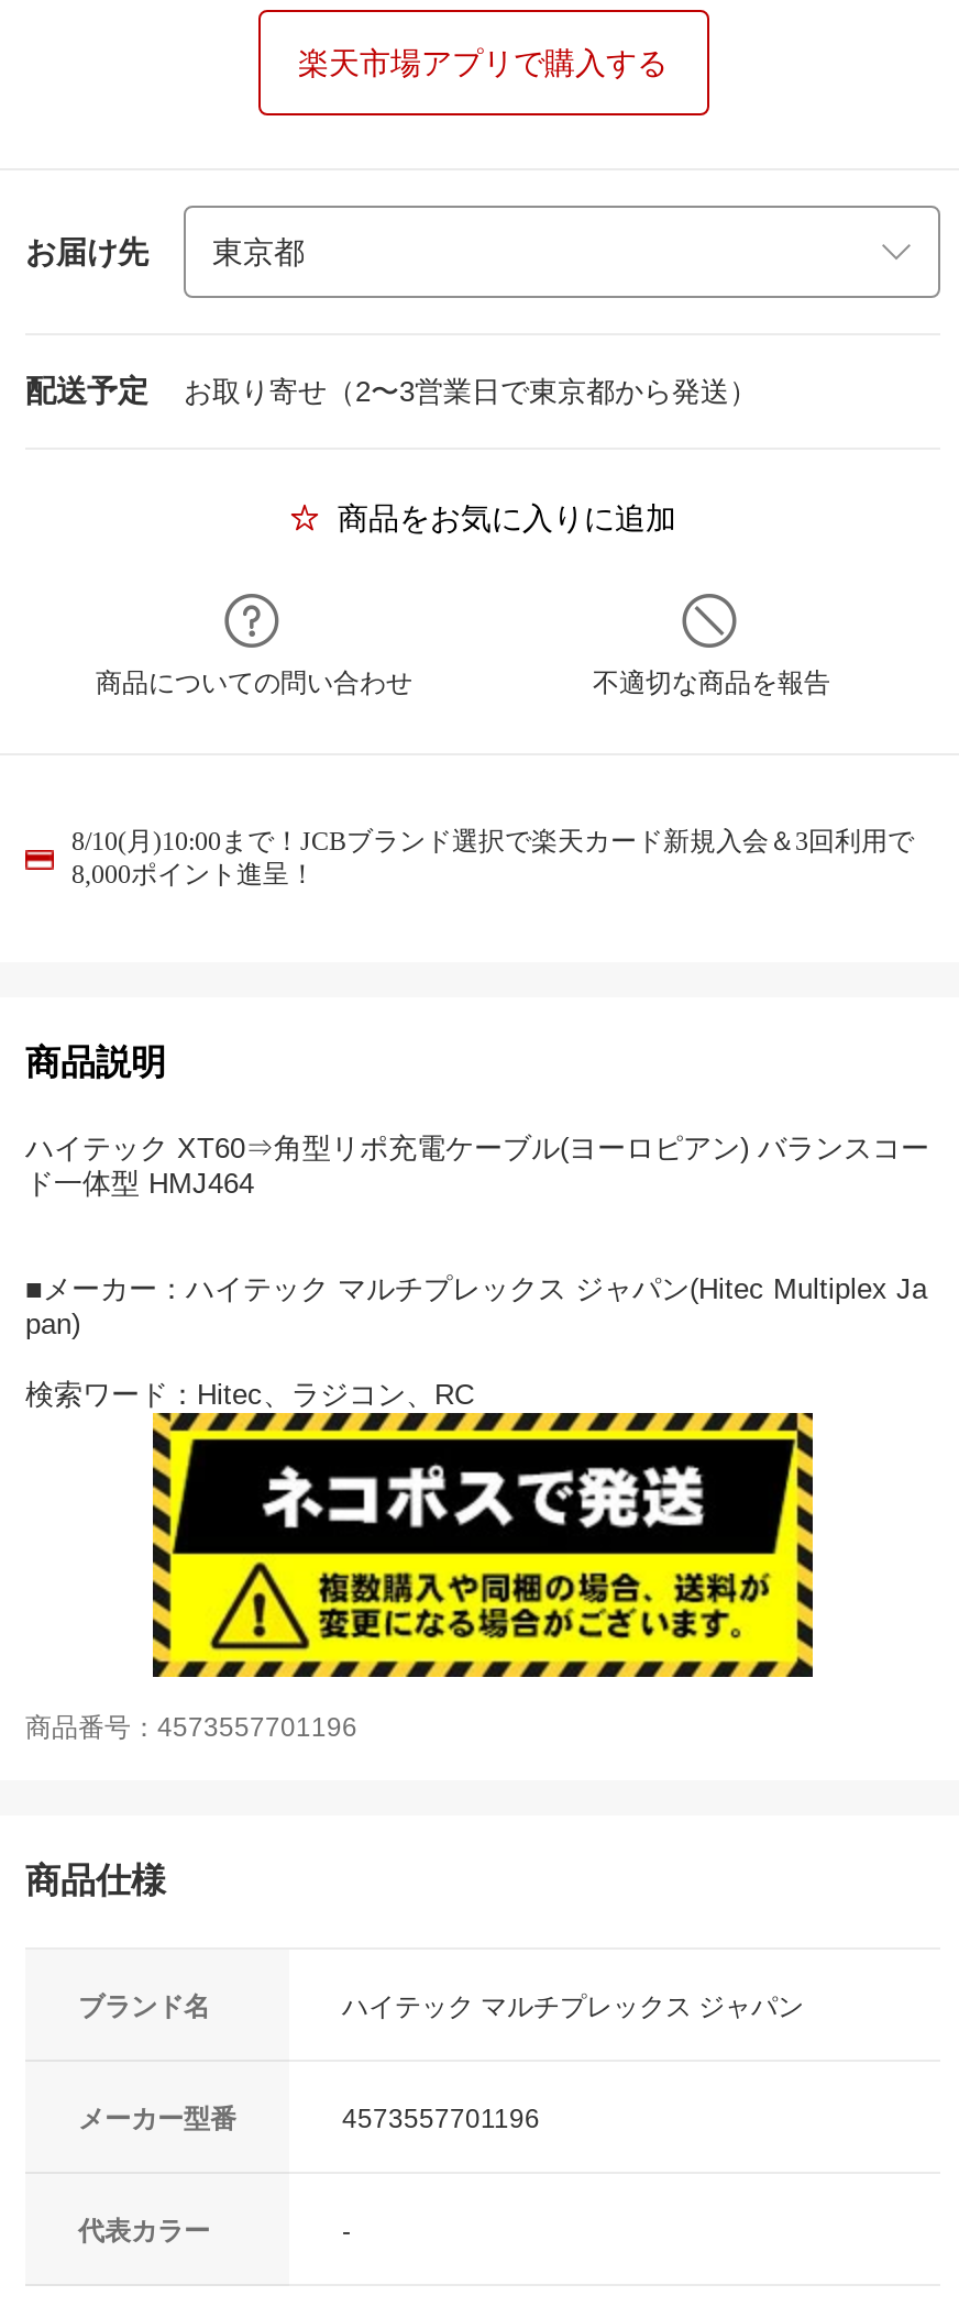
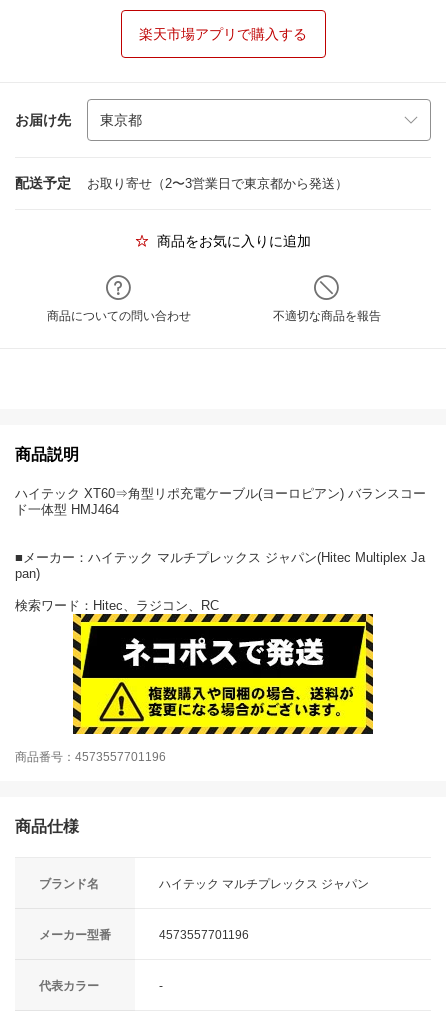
- 8/10(月)10:00まで！JCBブランド選択で楽天カード新規入会＆3回利用で
- 8,000ポイント進呈！
